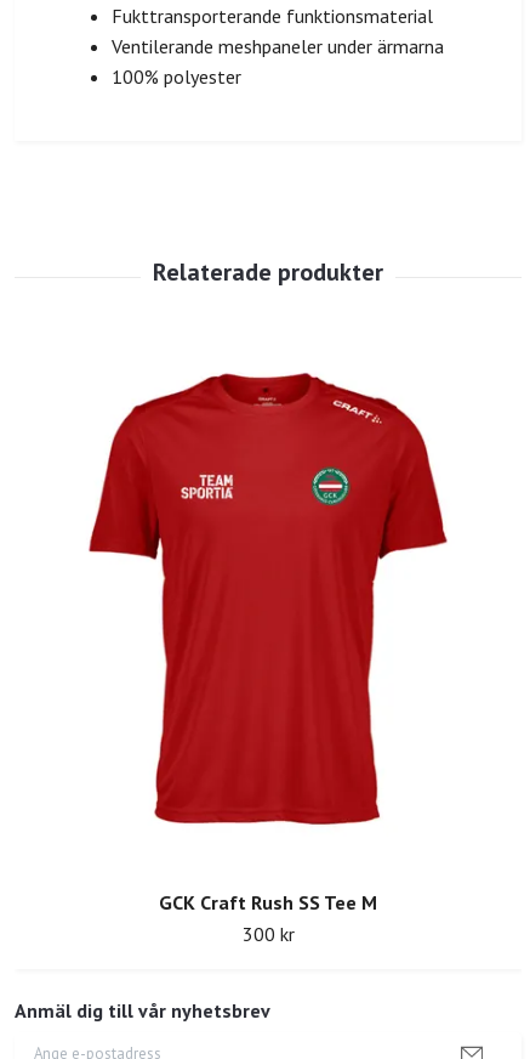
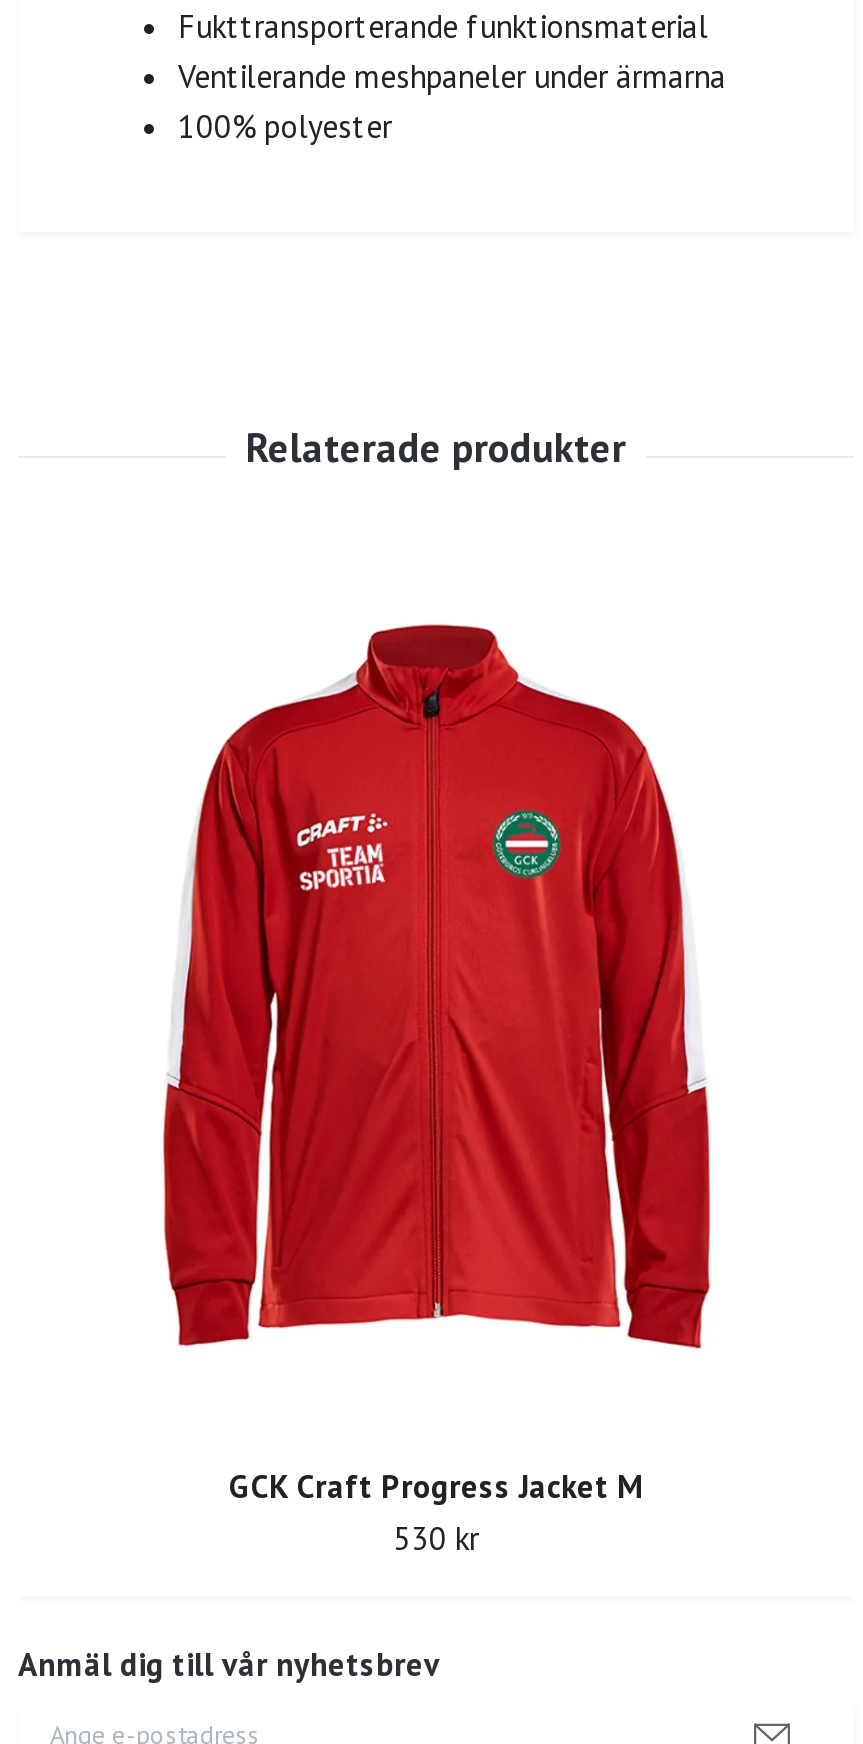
- [image]
+ [image]

- GCK Craft Rush SS Tee M
- 300 kr
+ GCK Craft Progress Jacket M
+ 530 kr
